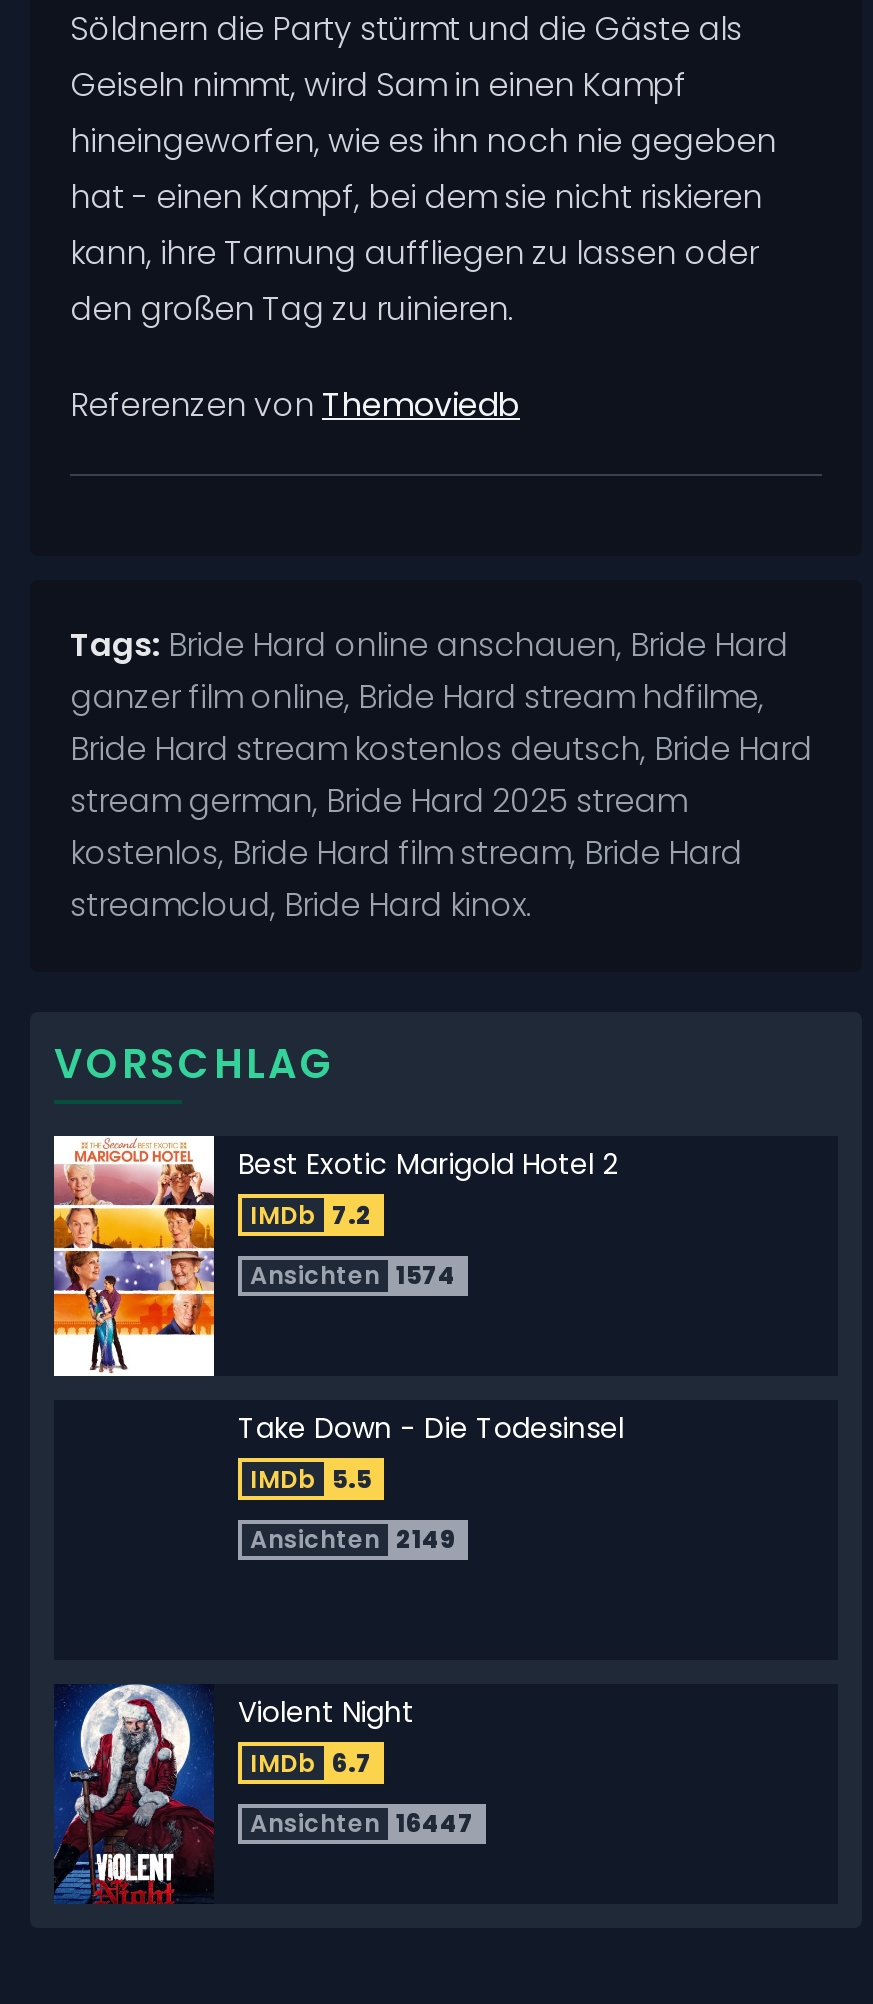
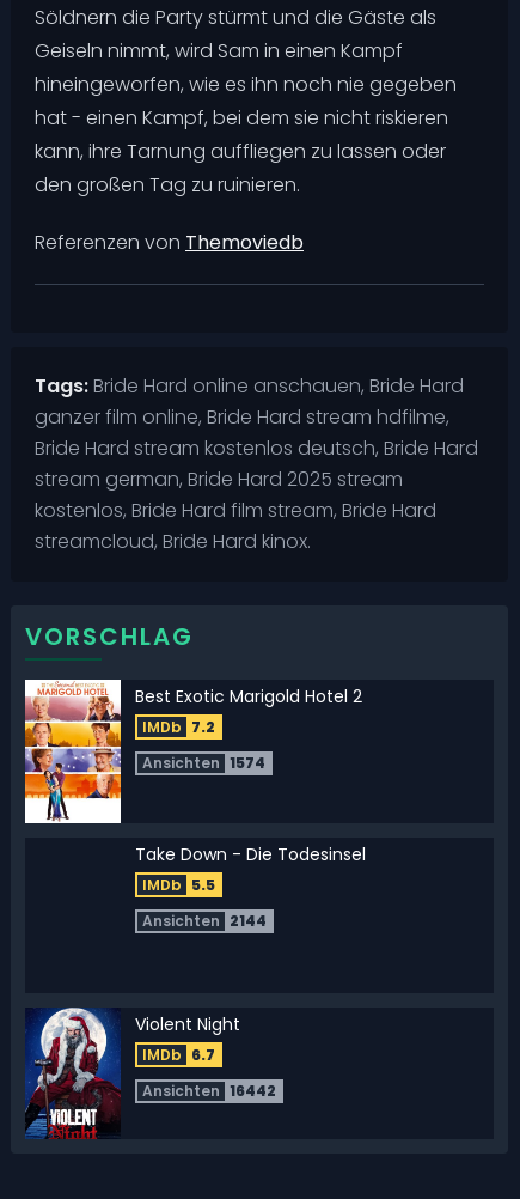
- Ansichten 2149
+ Ansichten 2144

- Ansichten 16447
+ Ansichten 16442
